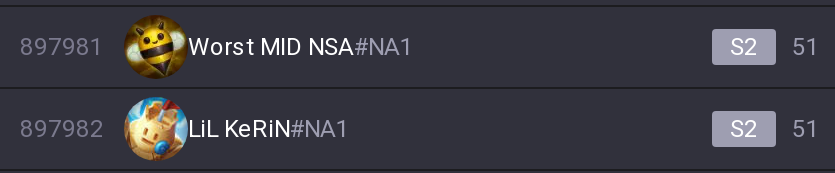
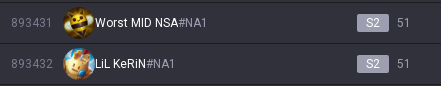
- 897981
+ 893431

- 897982
+ 893432
